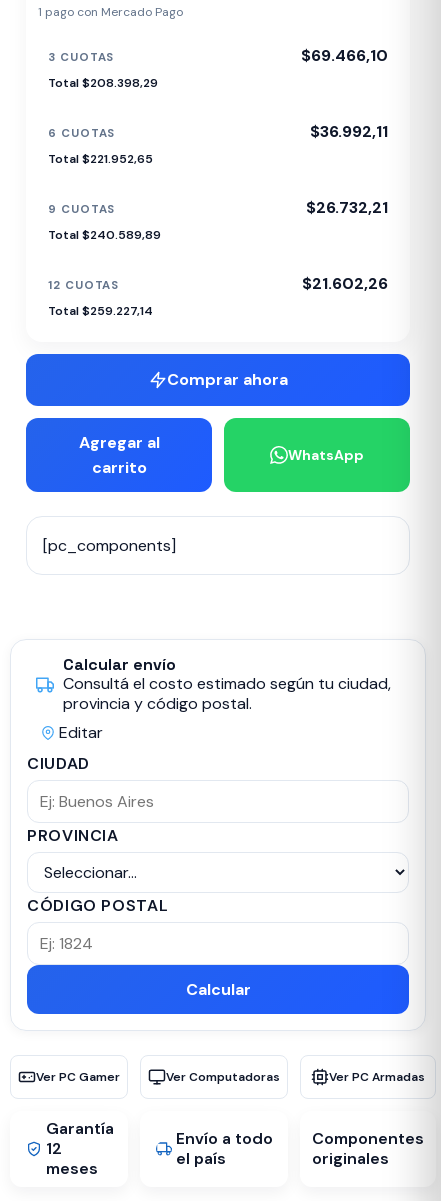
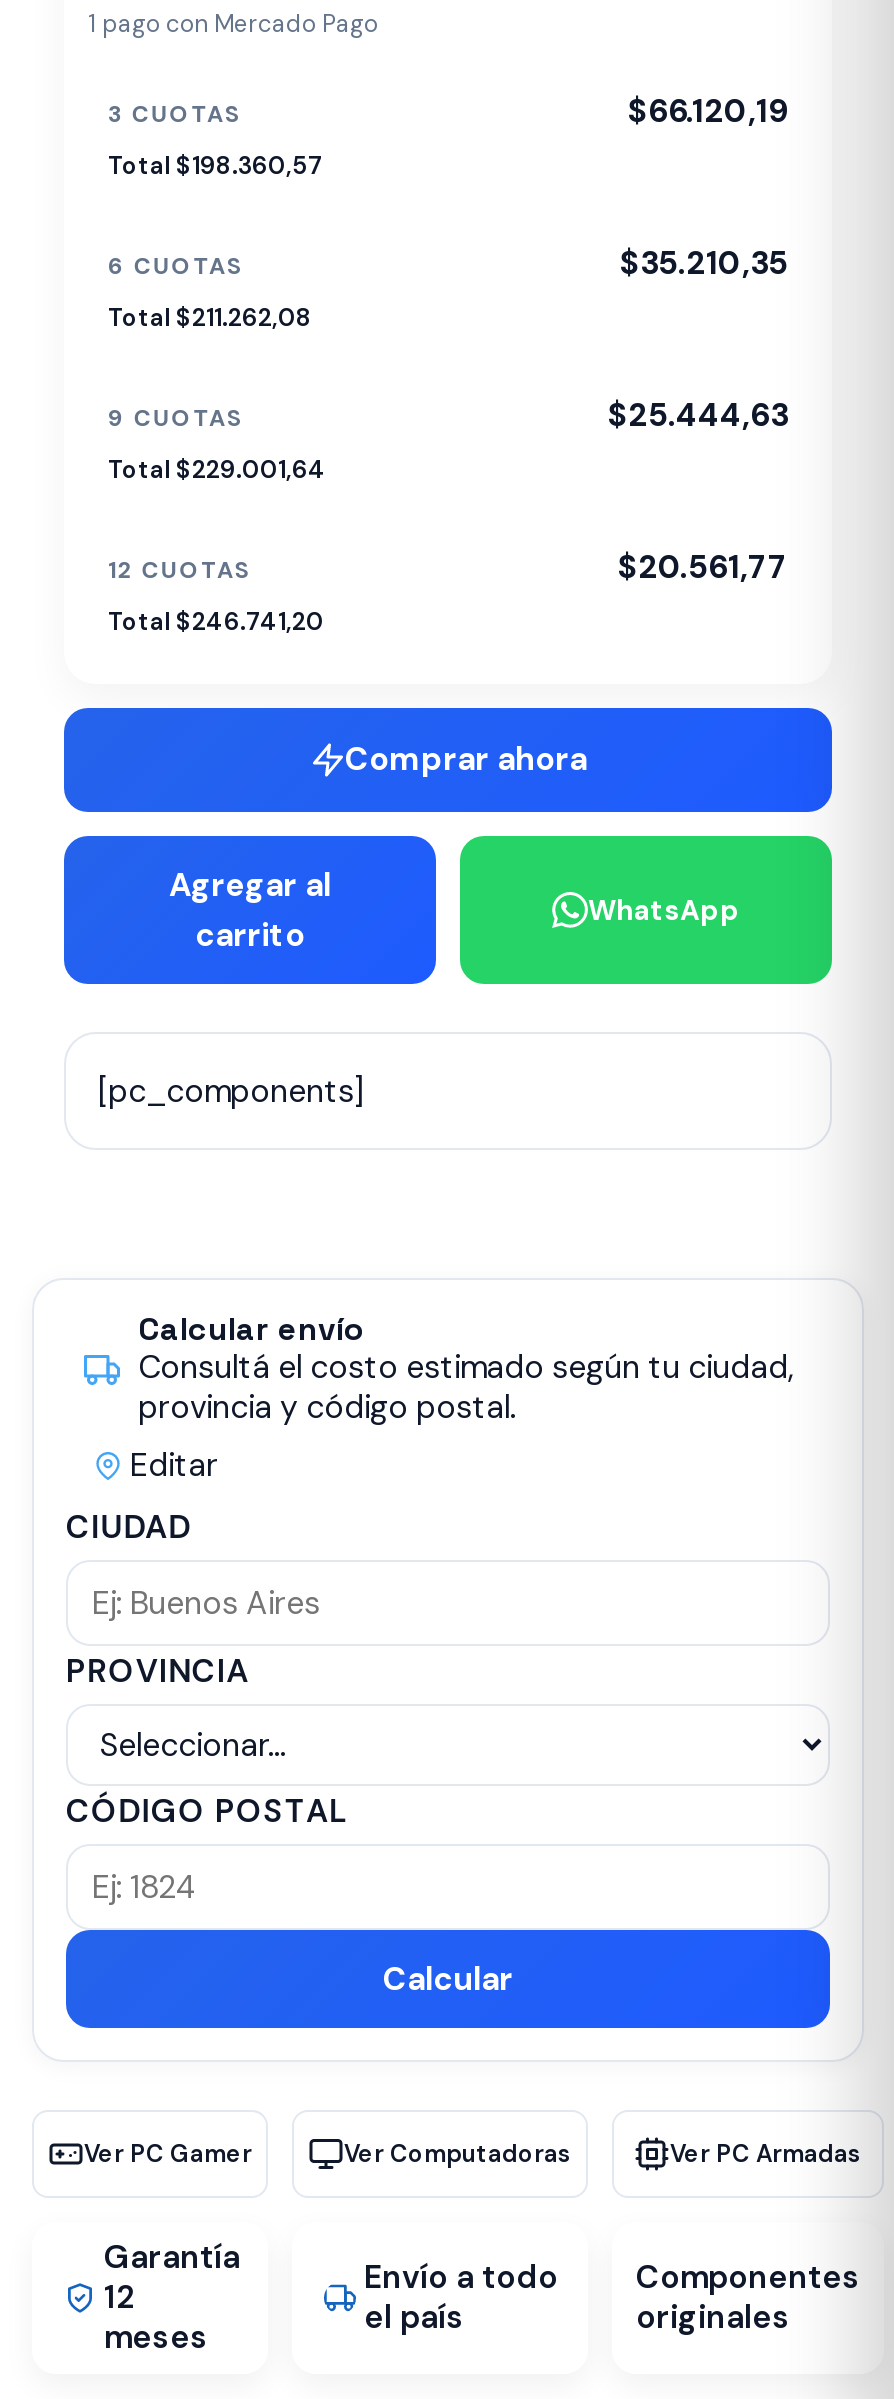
- $69.466,10
+ $66.120,19

- Total $208.398,29
+ Total $198.360,57

- $36.992,11
+ $35.210,35

- Total $221.952,65
+ Total $211.262,08

- $26.732,21
+ $25.444,63

- Total $240.589,89
+ Total $229.001,64

- $21.602,26
+ $20.561,77

- Total $259.227,14
+ Total $246.741,20
